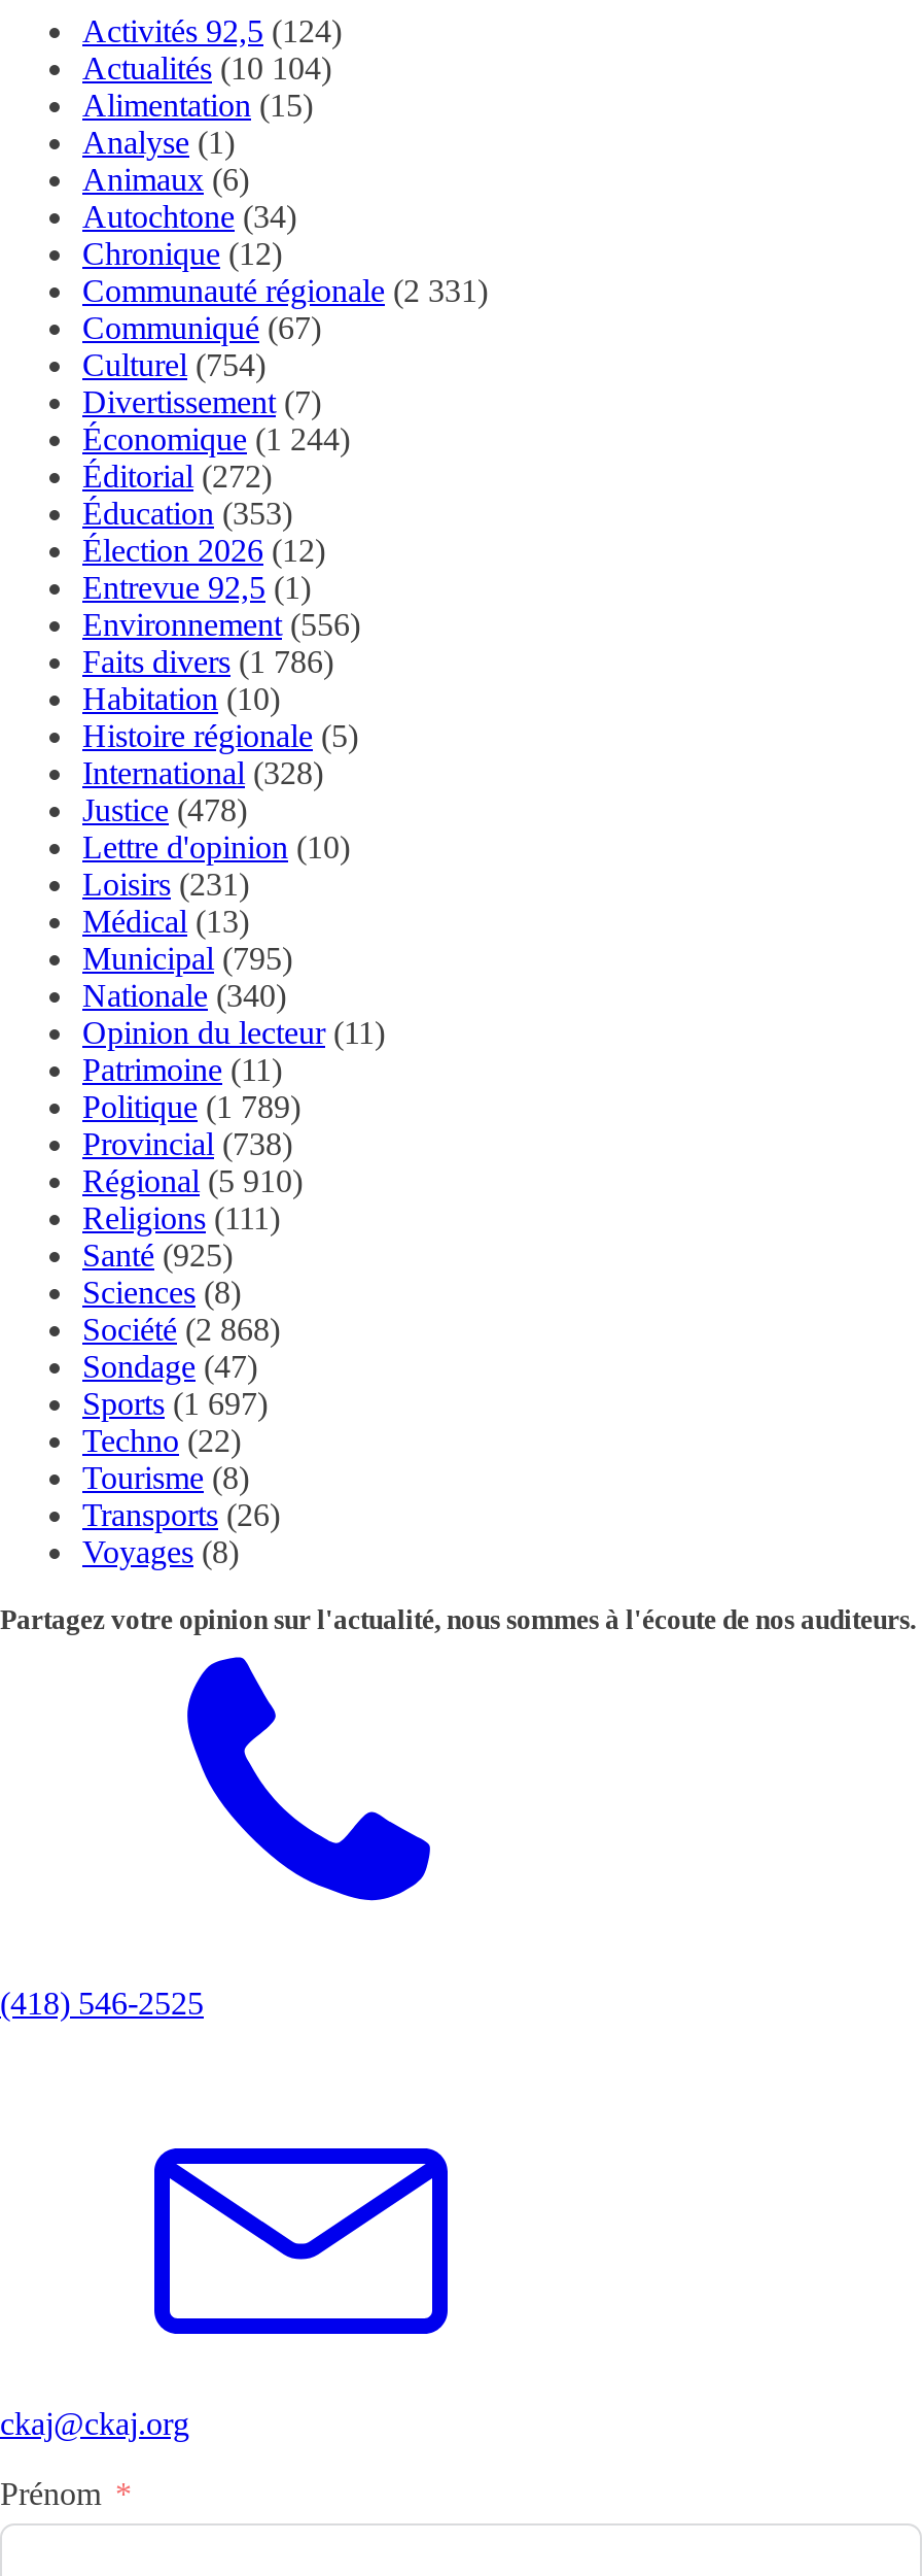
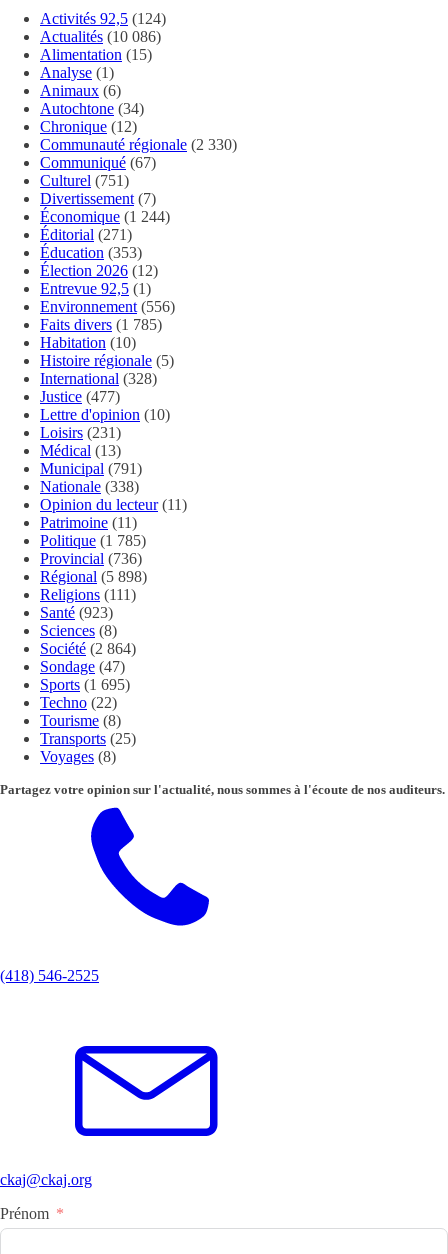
- Actualités (10 104)
+ Actualités (10 086)

- Communauté régionale (2 331)
+ Communauté régionale (2 330)

- Culturel (754)
+ Culturel (751)

- Éditorial (272)
+ Éditorial (271)

- Faits divers (1 786)
+ Faits divers (1 785)

- Justice (478)
+ Justice (477)

- Municipal (795)
+ Municipal (791)

- Nationale (340)
+ Nationale (338)

- Politique (1 789)
+ Politique (1 785)

- Provincial (738)
+ Provincial (736)

- Régional (5 910)
+ Régional (5 898)

- Santé (925)
+ Santé (923)

- Société (2 868)
+ Société (2 864)

- Sports(1 697)
+ Sports(1 695)

- Transports(26)
+ Transports(25)
